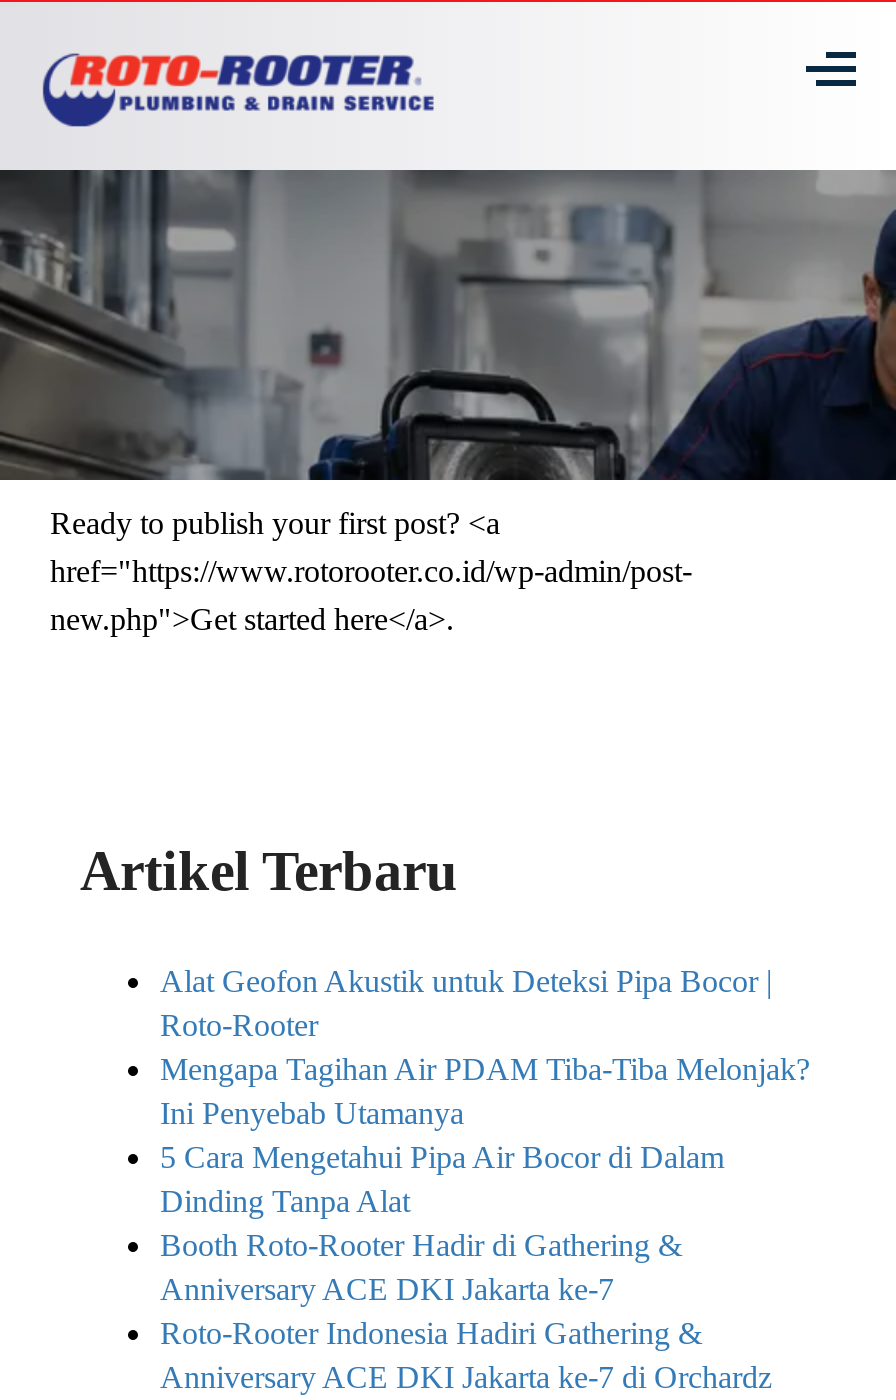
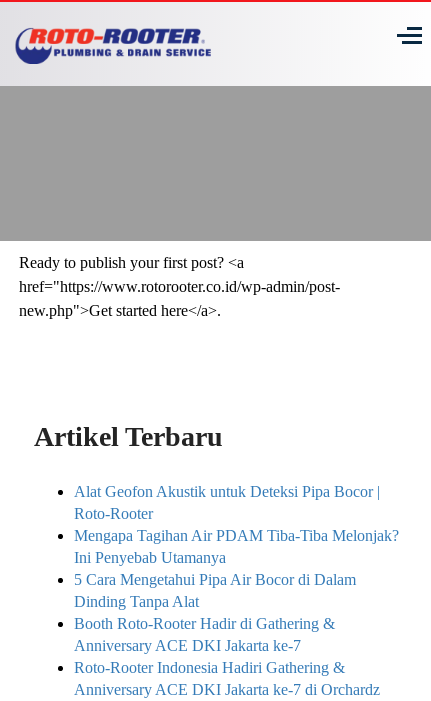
- [image]
